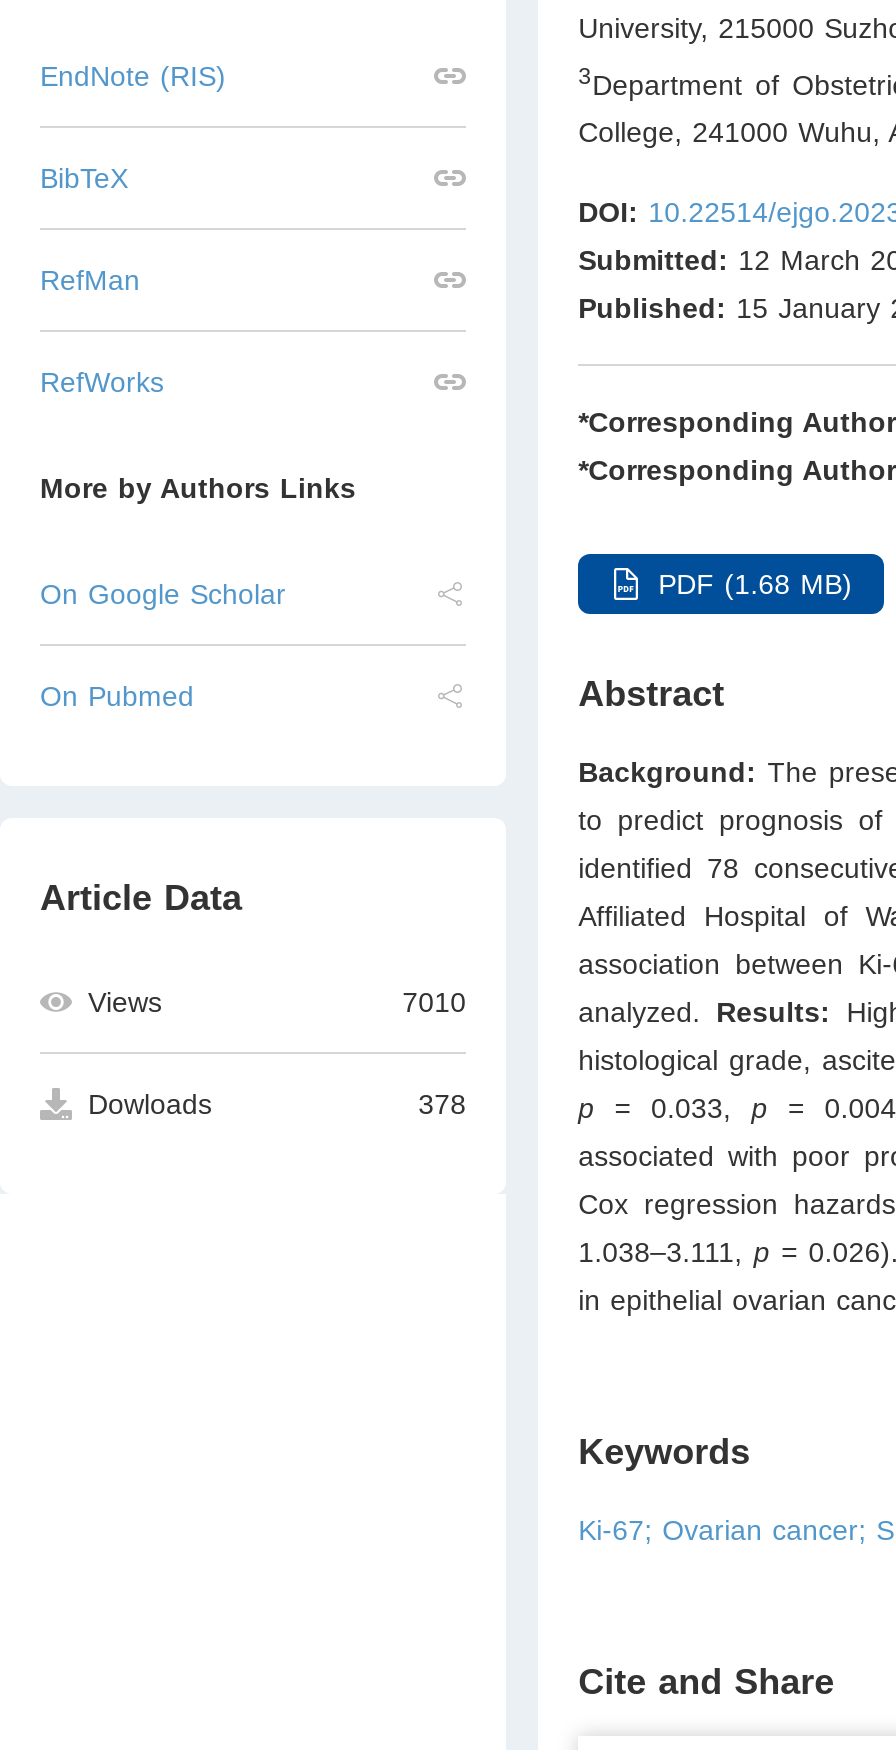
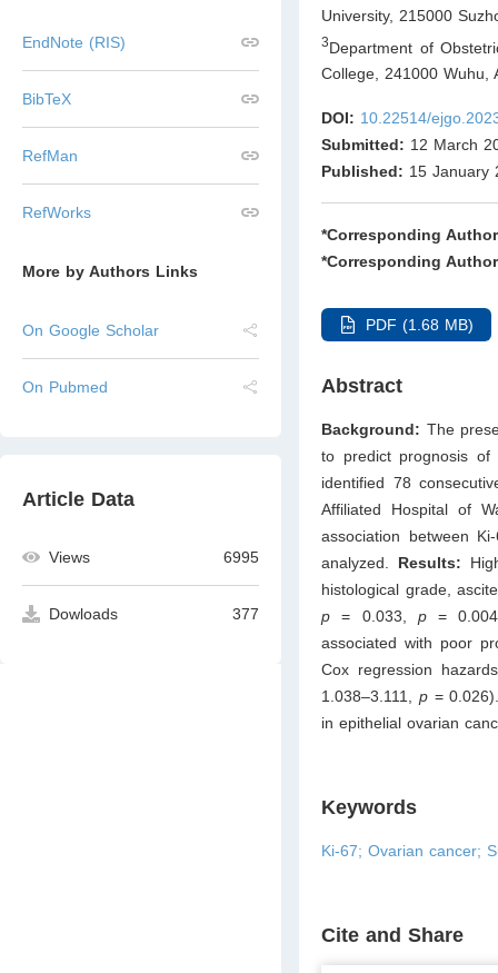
- 7010
+ 6995

- 378
+ 377
